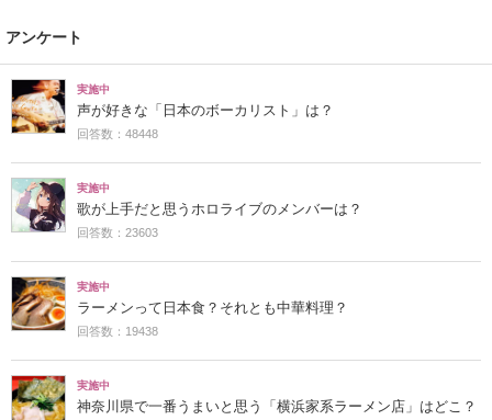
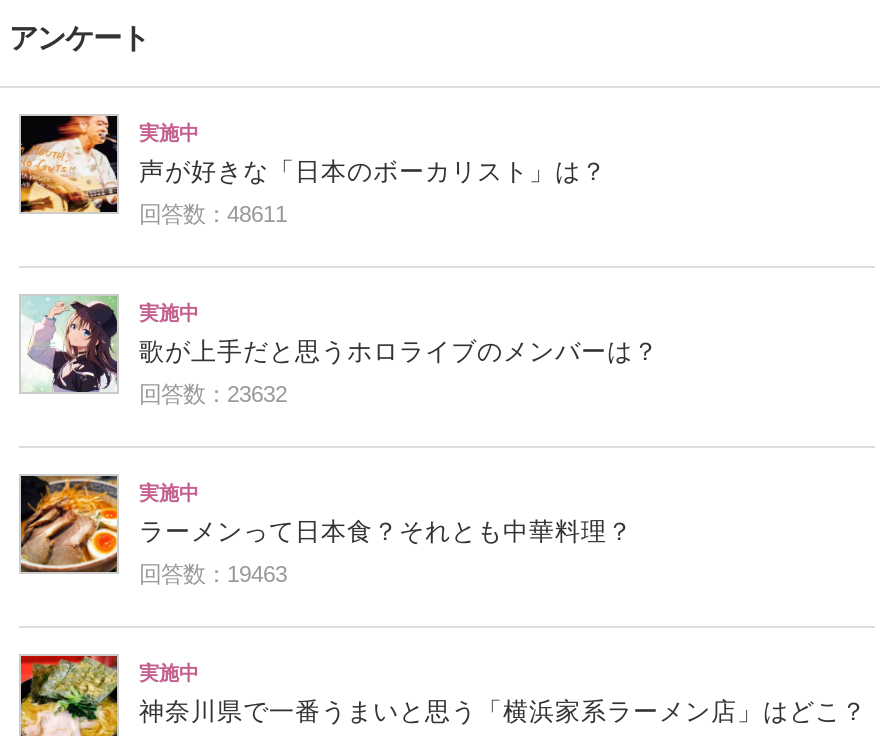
- 回答数：48448
+ 回答数：48611

- 回答数：23603
+ 回答数：23632

- 回答数：19438
+ 回答数：19463
